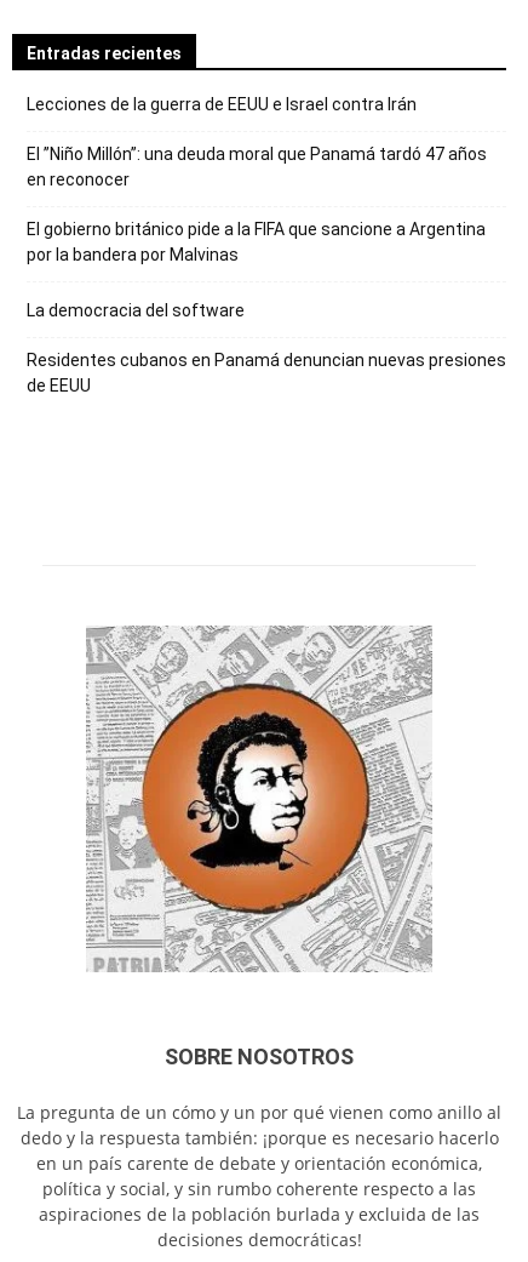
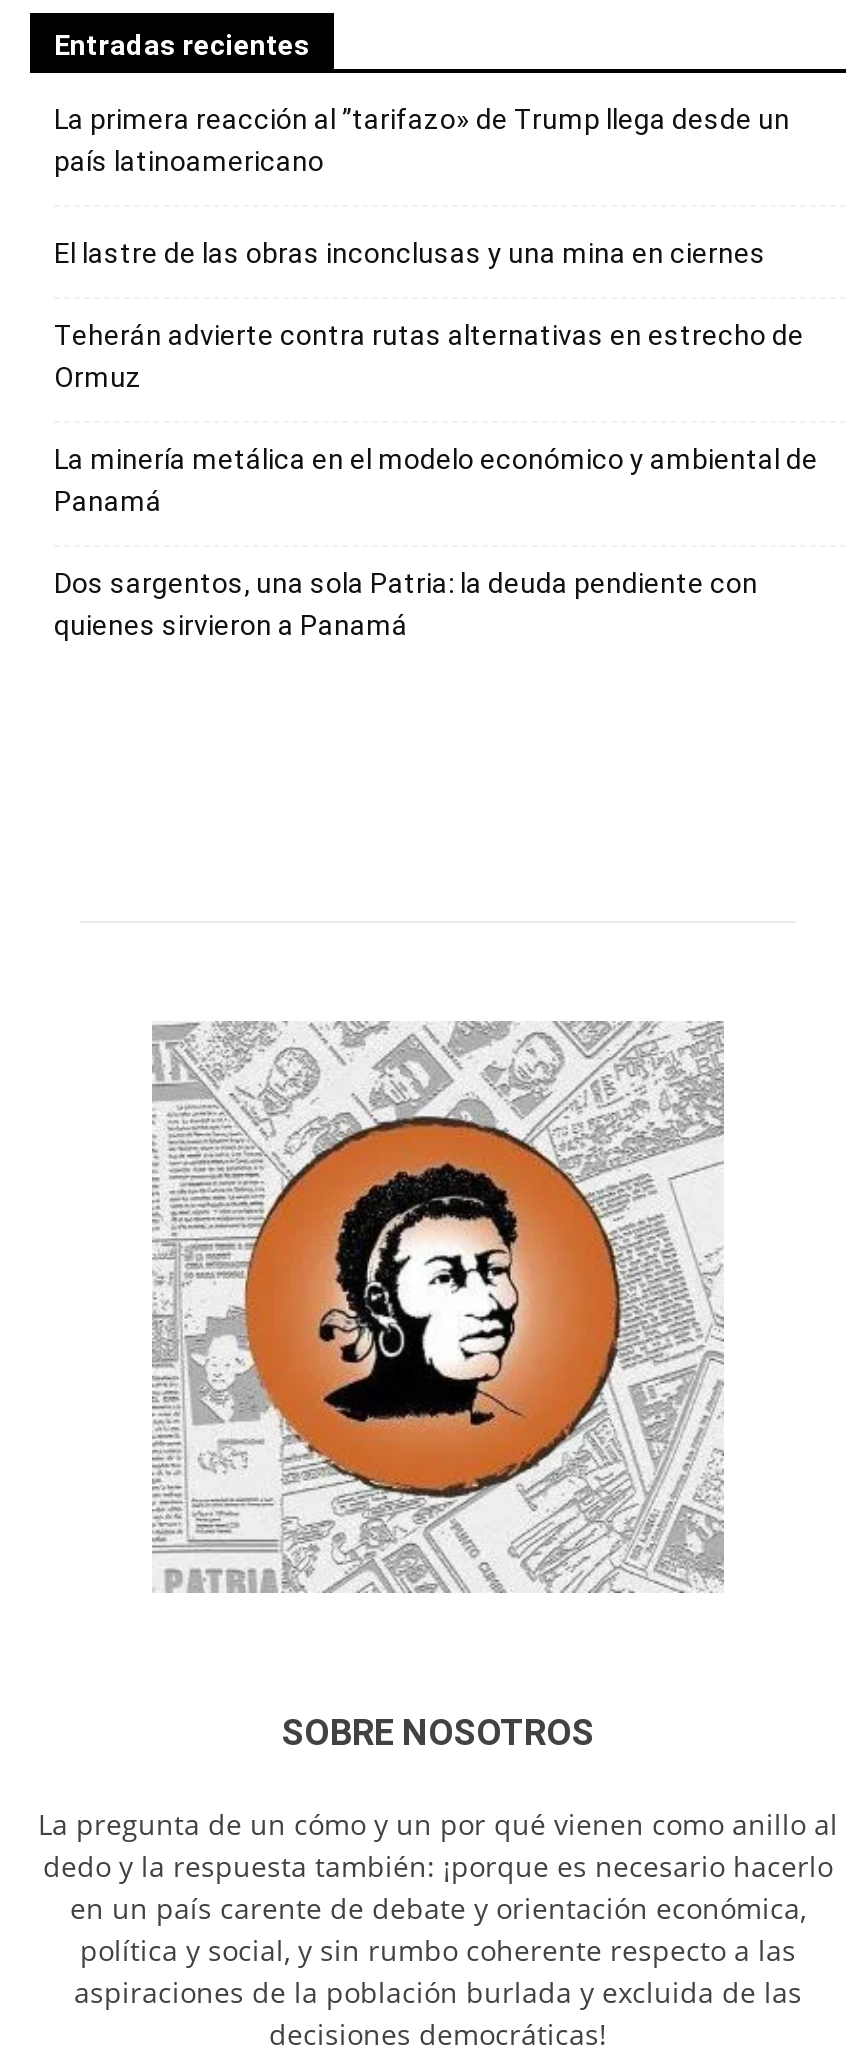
- Lecciones de la guerra de EEUU e Israel contra Irán
+ La primera reacción al ”tarifazo» de Trump llega desde un
+ país latinoamericano

- El ”Niño Millón”: una deuda moral que Panamá tardó 47 años
- en reconocer
+ El lastre de las obras inconclusas y una mina en ciernes

- El gobierno británico pide a la FIFA que sancione a Argentina
- por la bandera por Malvinas
+ Teherán advierte contra rutas alternativas en estrecho de
+ Ormuz

- La democracia del software
+ La minería metálica en el modelo económico y ambiental de
+ Panamá

- Residentes cubanos en Panamá denuncian nuevas presiones
- de EEUU
+ Dos sargentos, una sola Patria: la deuda pendiente con
+ quienes sirvieron a Panamá
